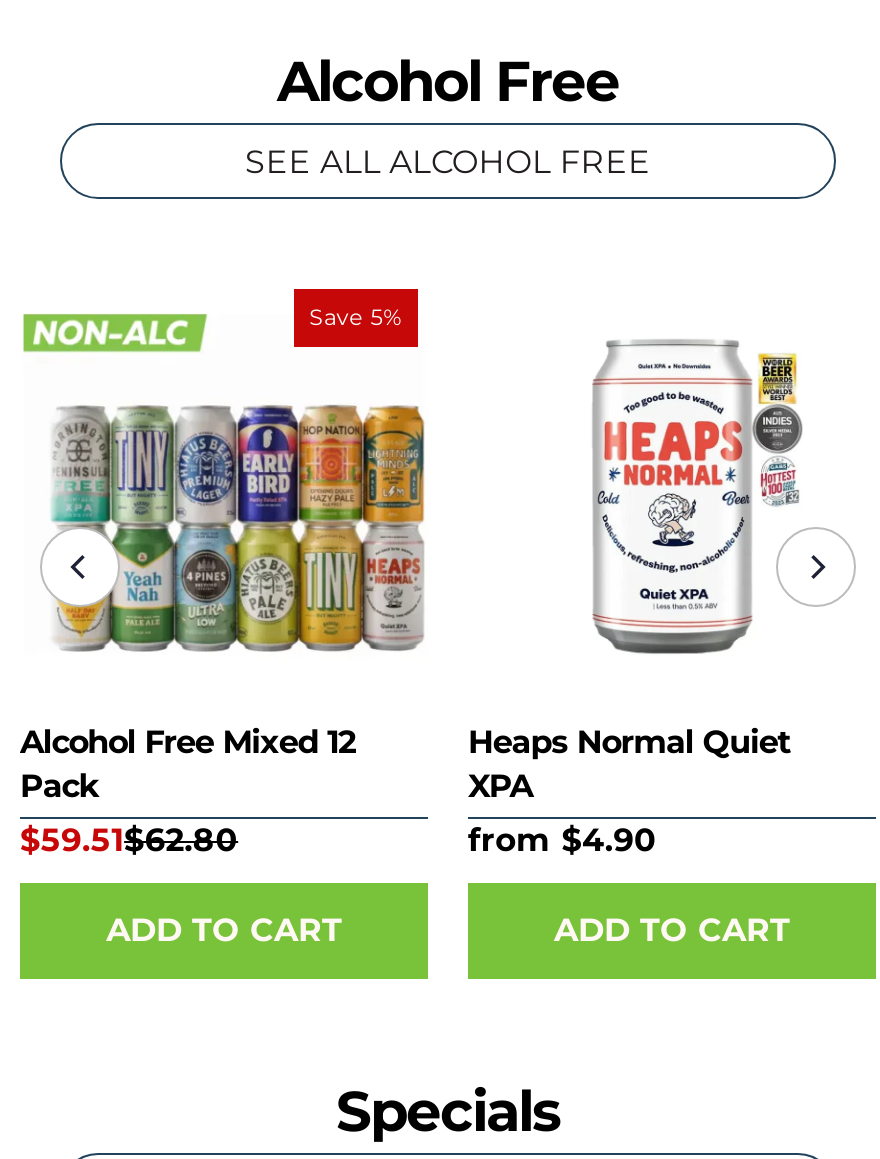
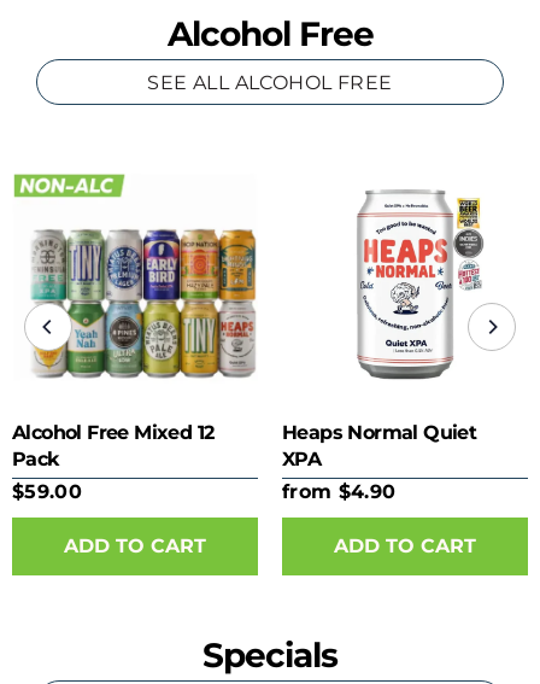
- Save 5%

- $59.51$62.80
+ $59.00
